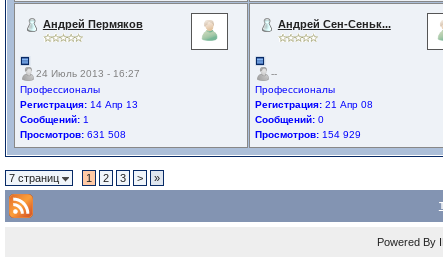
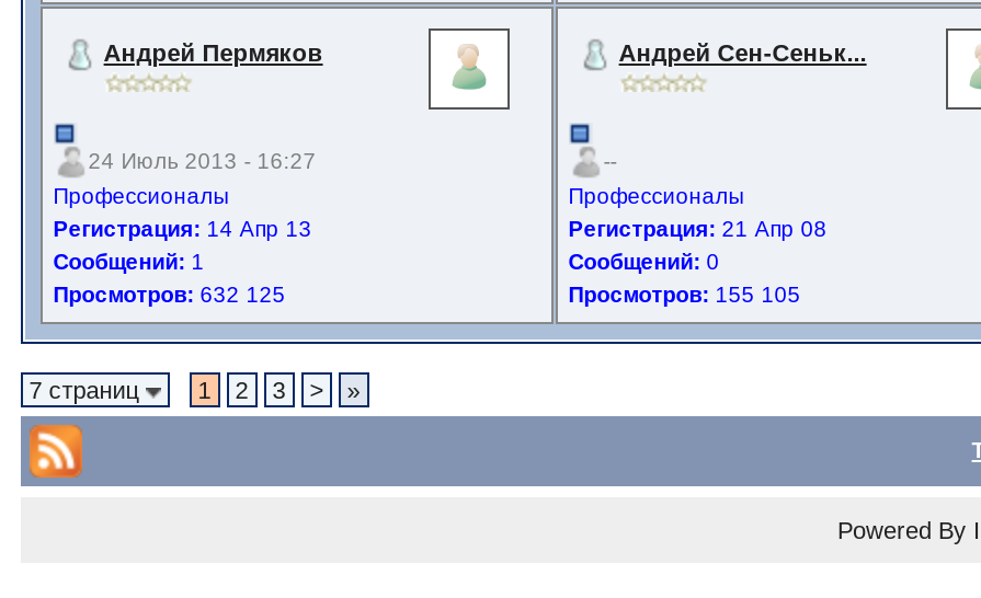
- Просмотров: 631 508
+ Просмотров: 632 125

- Просмотров: 154 929
+ Просмотров: 155 105
